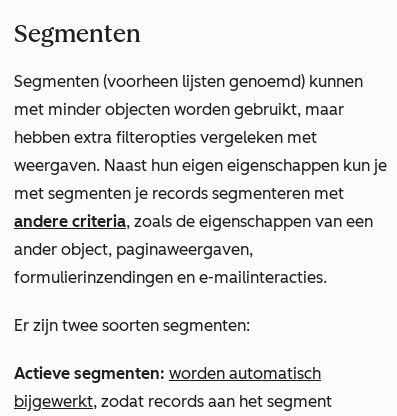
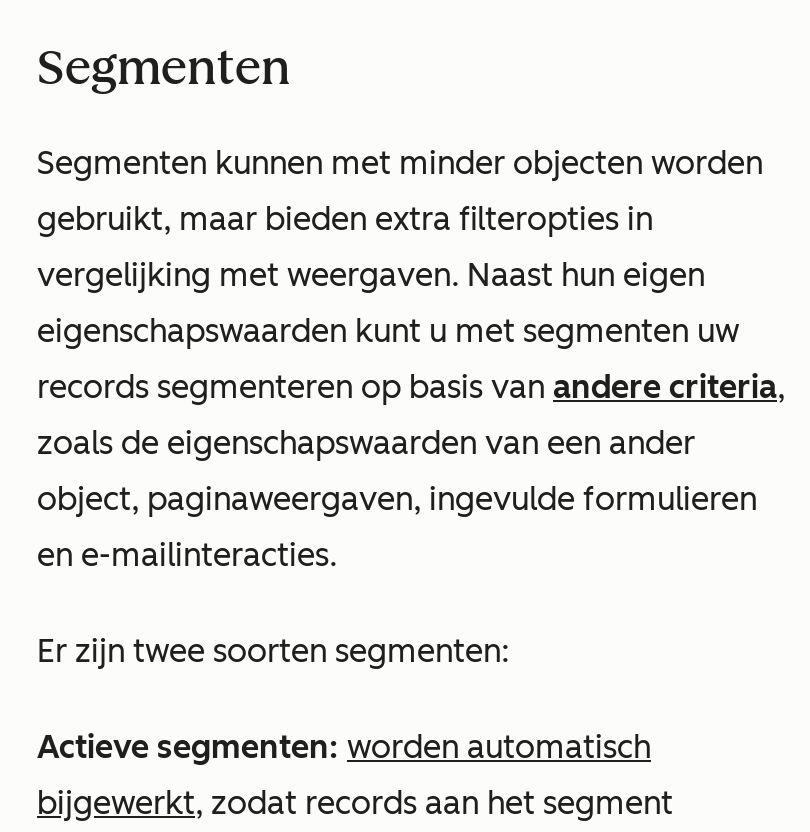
- Segmenten (voorheen lijsten genoemd) kunnen
+ Segmenten kunnen met minder objecten worden

- met minder objecten worden gebruikt, maar
+ gebruikt, maar bieden extra filteropties in

- hebben extra filteropties vergeleken met
+ vergelijking met weergaven. Naast hun eigen

- weergaven. Naast hun eigen eigenschappen kun je
+ eigenschapswaarden kunt u met segmenten uw

- met segmenten je records segmenteren met
+ records segmenteren op basis van andere criteria,

- andere criteria, zoals de eigenschappen van een
+ zoals de eigenschapswaarden van een ander

- ander object, paginaweergaven,
+ object, paginaweergaven, ingevulde formulieren

- formulierinzendingen en e-mailinteracties.
+ en e-mailinteracties.
